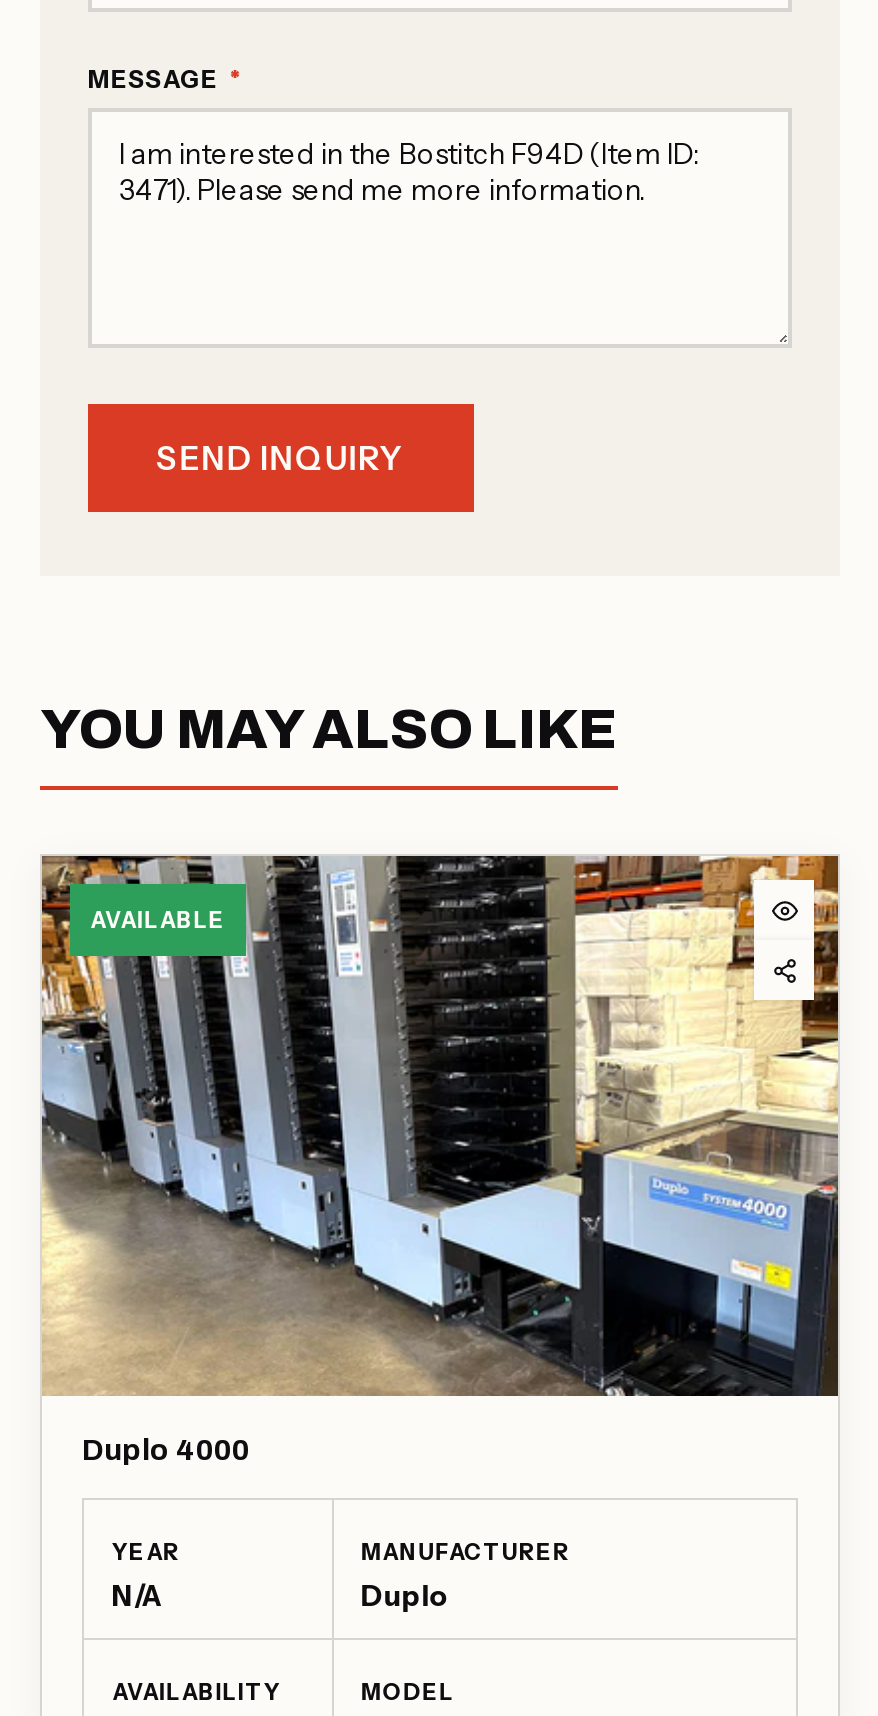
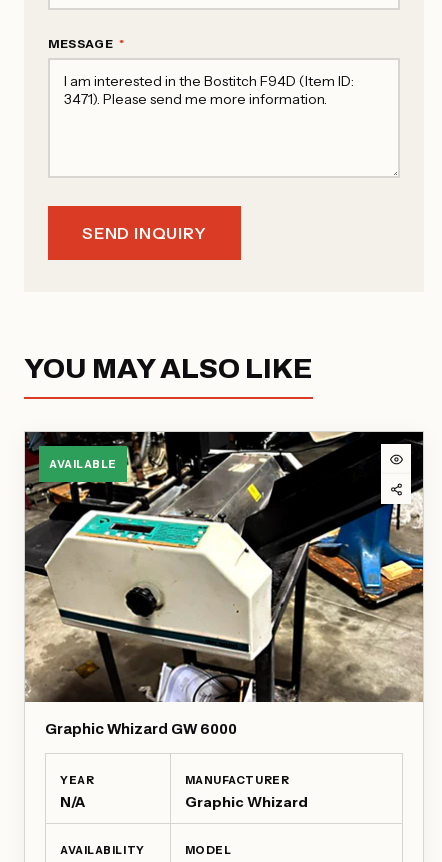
- [image]
- Duplo 4000
+ [image]
+ Graphic Whizard GW 6000

- Duplo
+ Graphic Whizard
